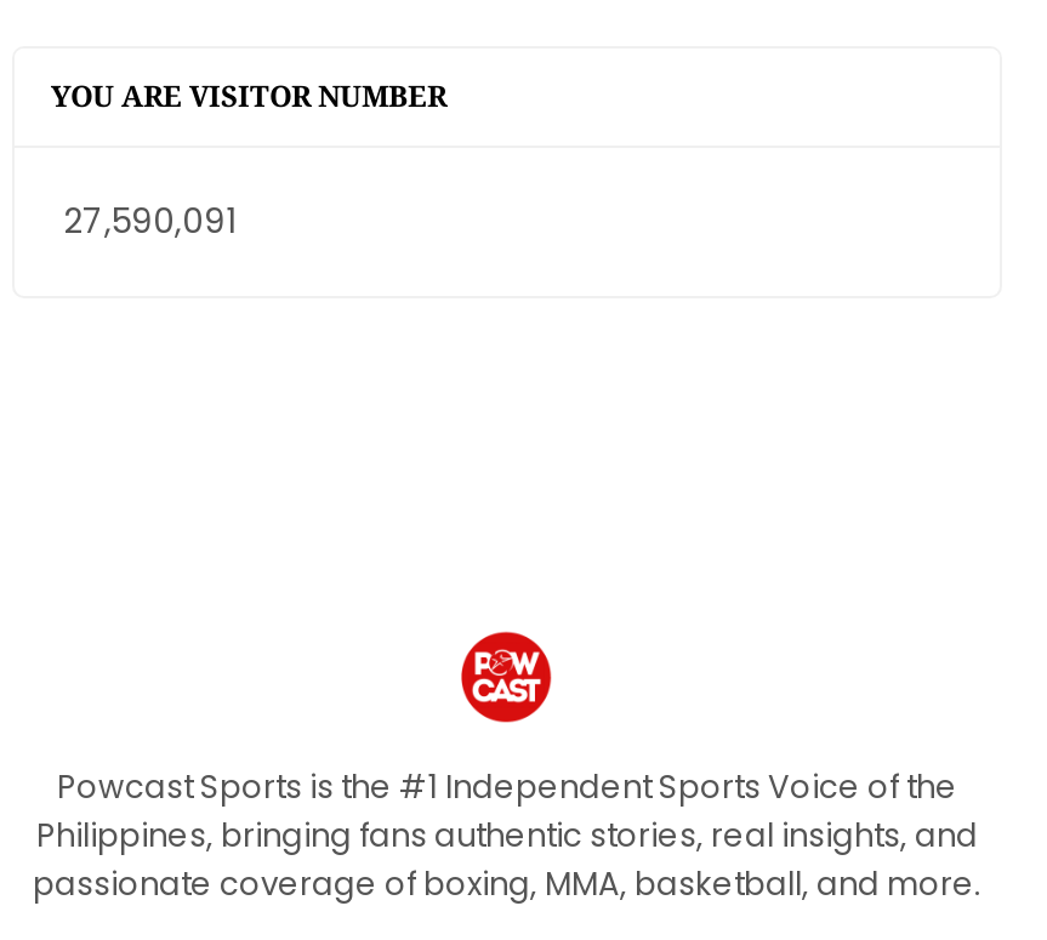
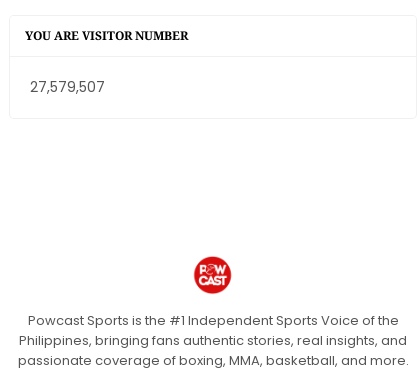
- 27,590,091
+ 27,579,507
